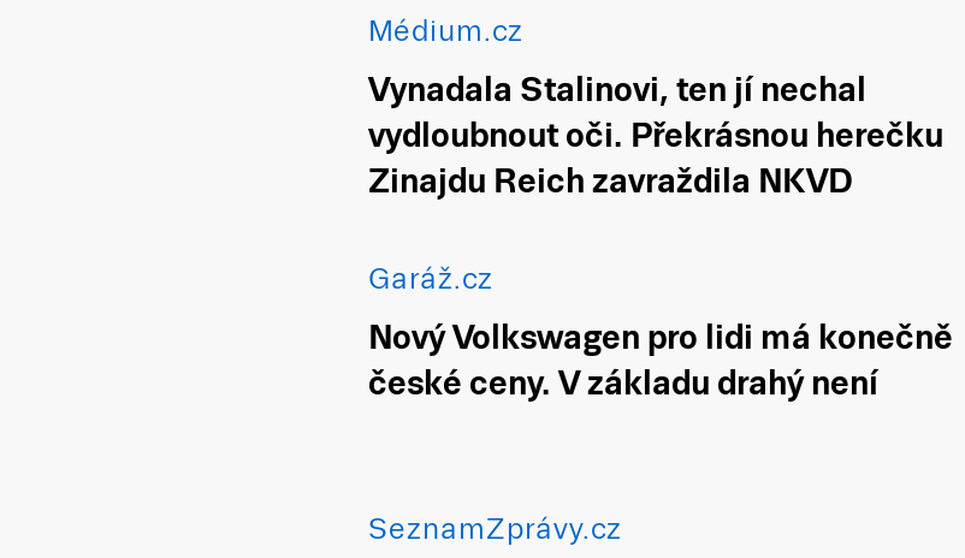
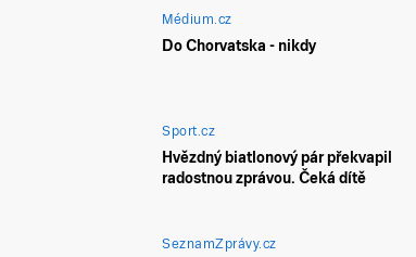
- Vynadala Stalinovi, ten jí nechal
- vydloubnout oči. Překrásnou herečku
- Zinajdu Reich zavraždila NKVD
+ Do Chorvatska - nikdy

- Garáž.cz
+ Sport.cz

- Nový Volkswagen pro lidi má konečně
- české ceny. V základu drahý není
+ Hvězdný biatlonový pár překvapil
+ radostnou zprávou. Čeká dítě
